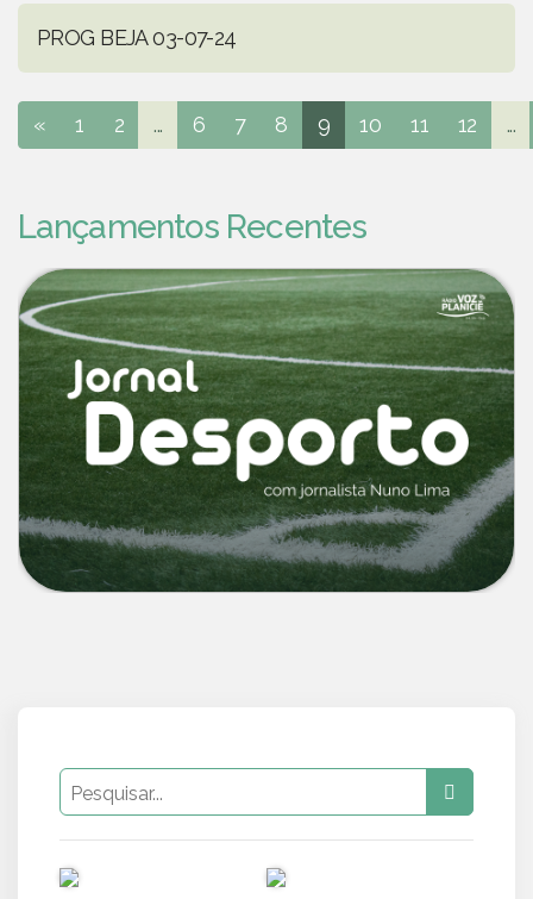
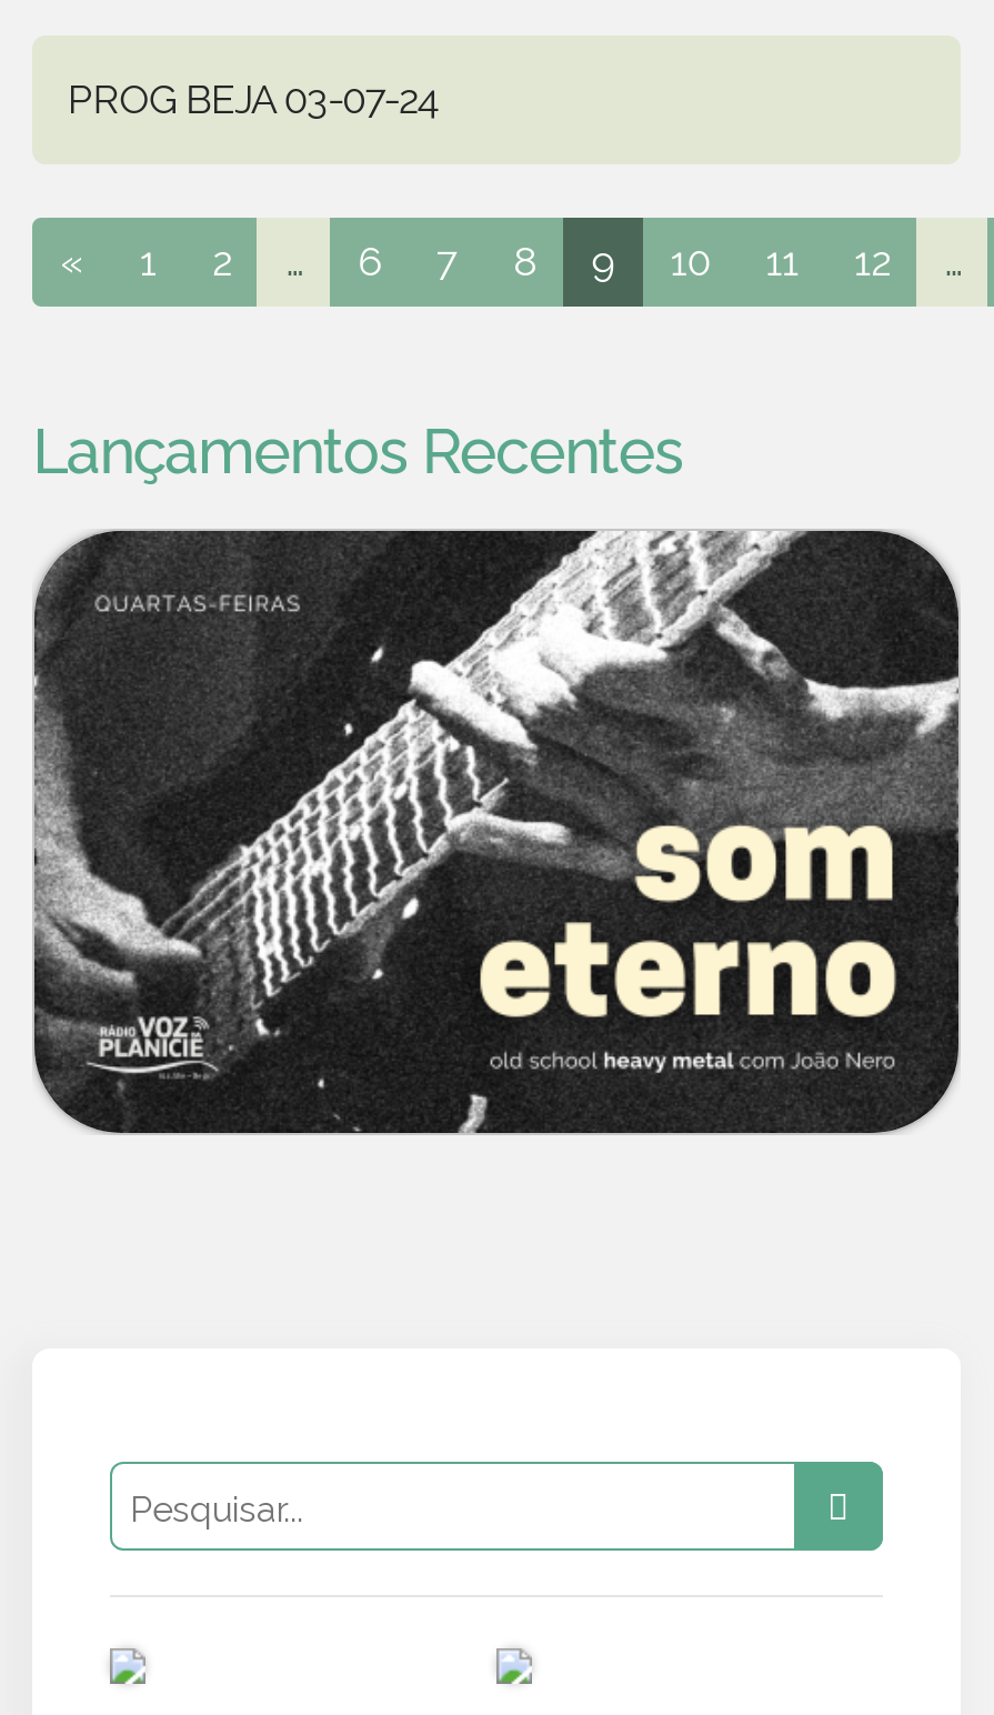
- [image]
+ [image]
